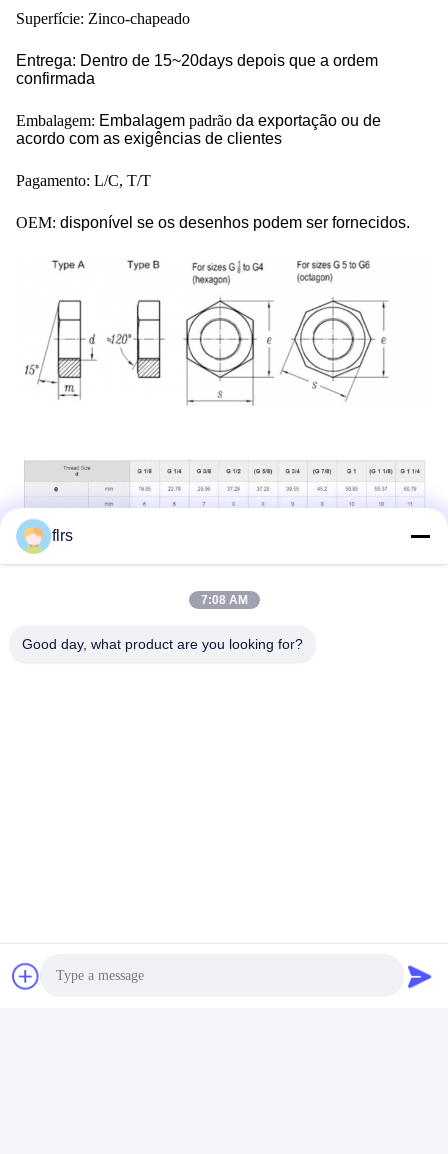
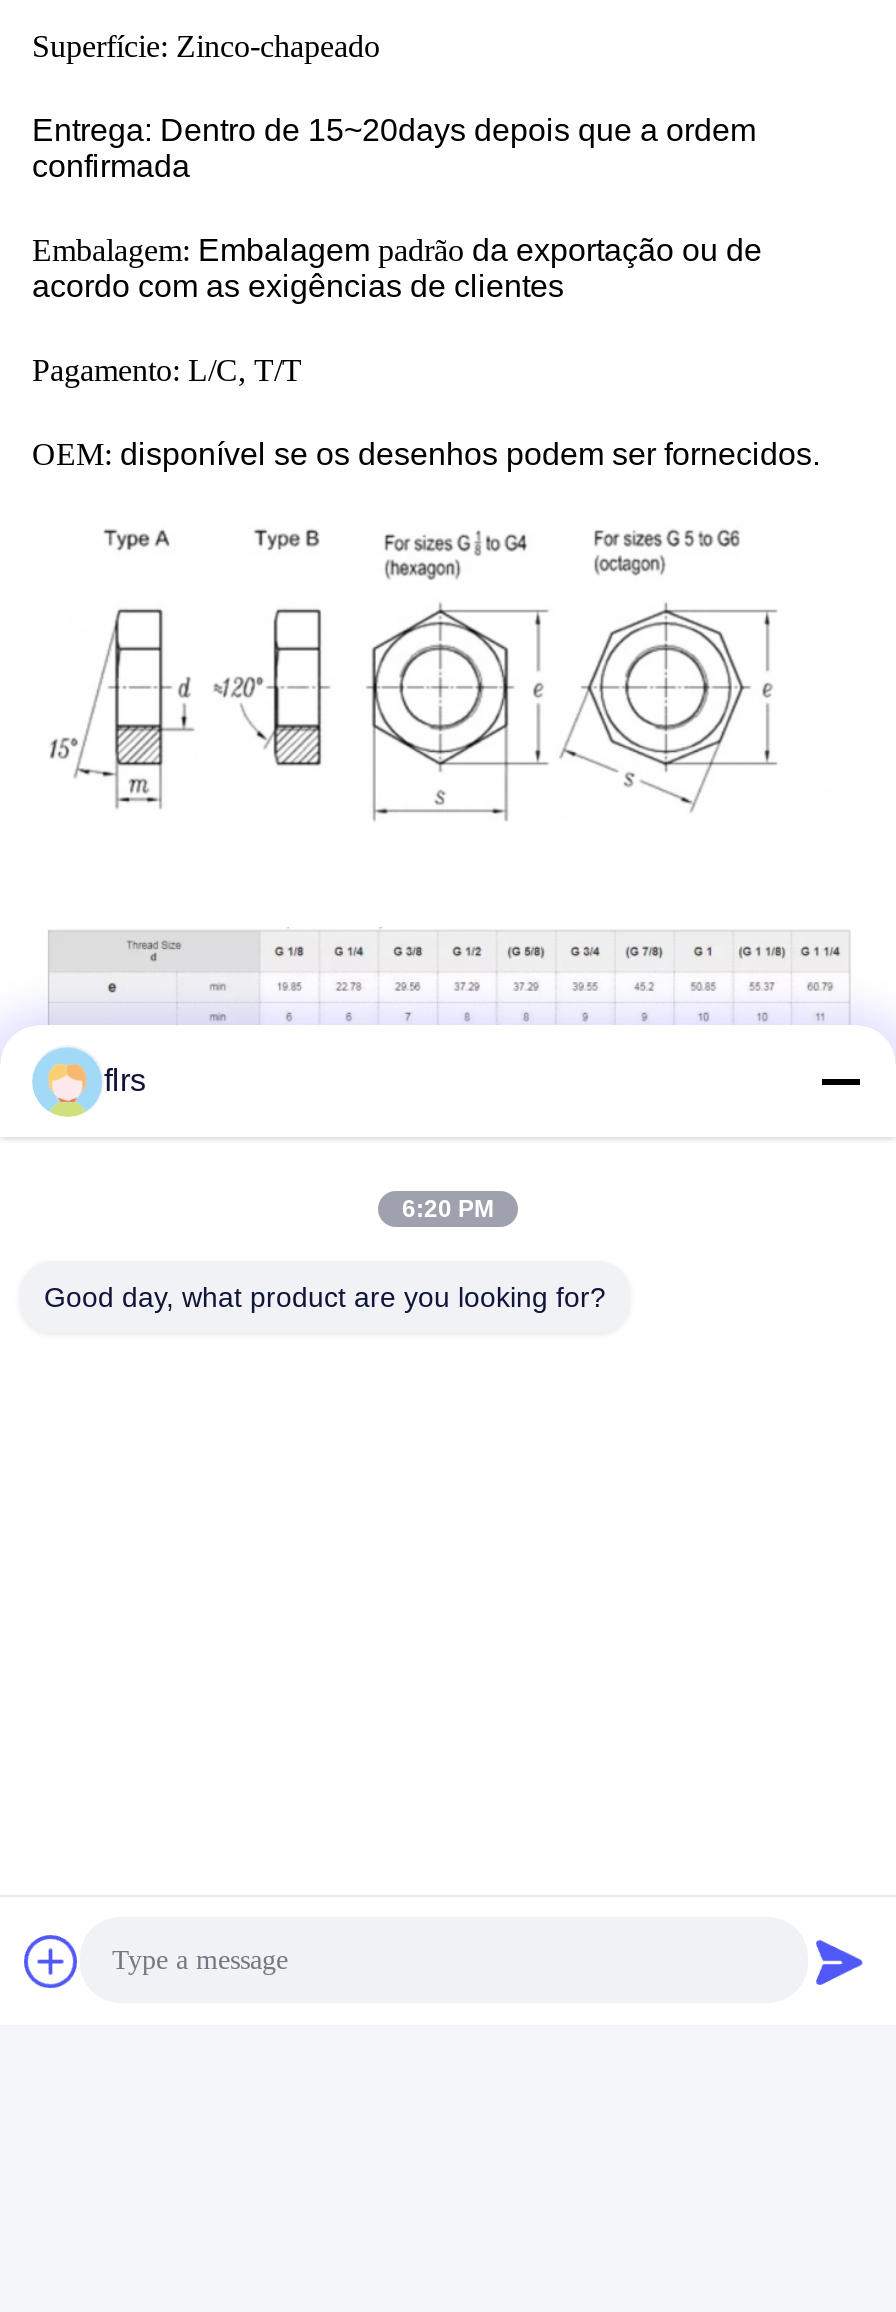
- 7:08 AM
+ 6:20 PM
